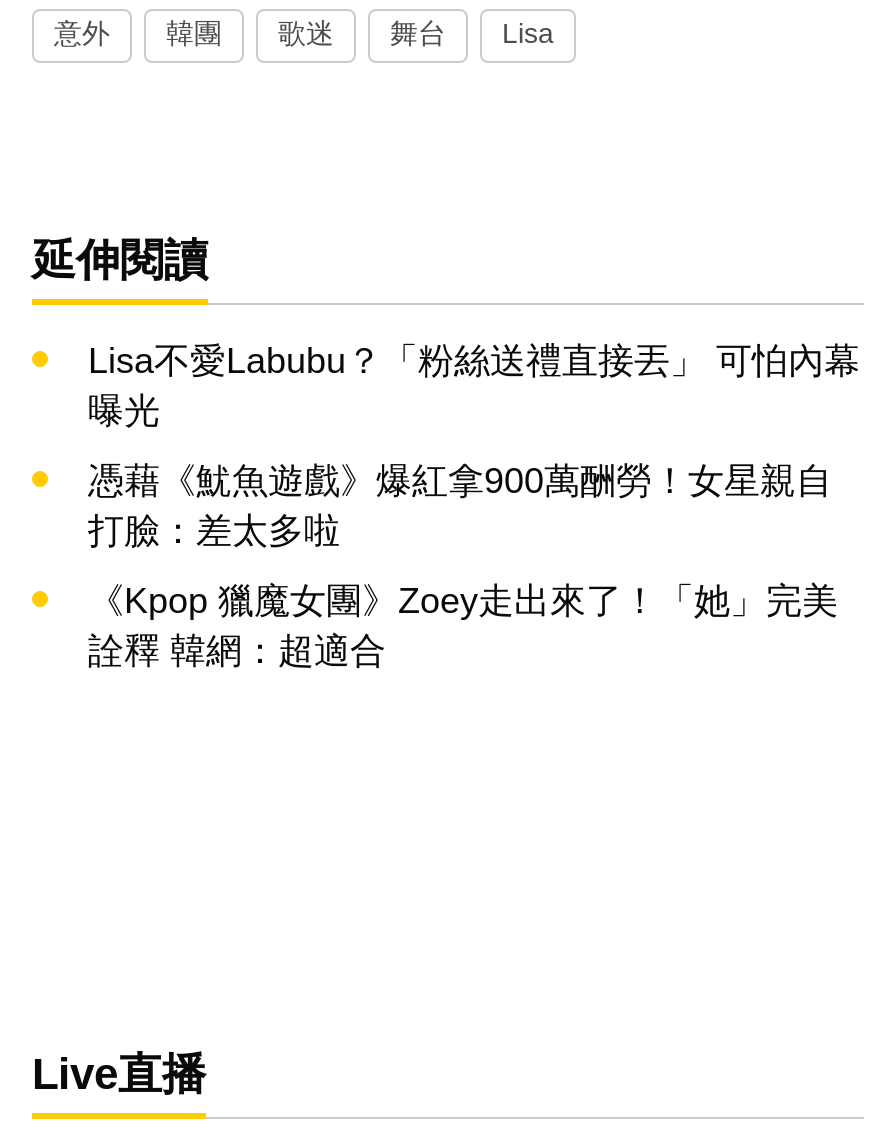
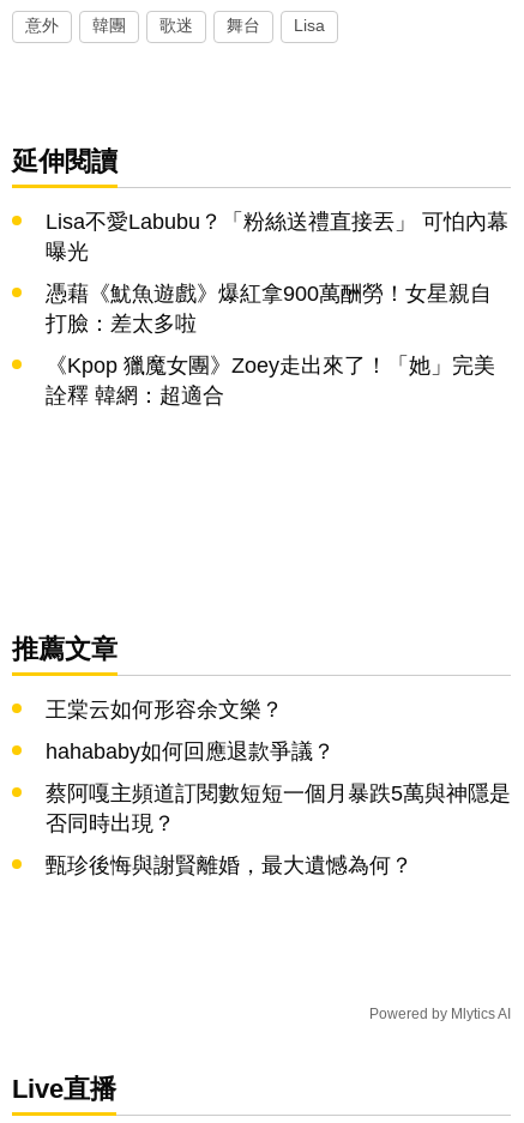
+ 推薦文章
+ 王棠云如何形容余文樂？
+ hahababy如何回應退款爭議？
+ 蔡阿嘎主頻道訂閱數短短一個月暴跌5萬與神隱是
+ 否同時出現？
+ 甄珍後悔與謝賢離婚，最大遺憾為何？

+ Powered by Mlytics AI
